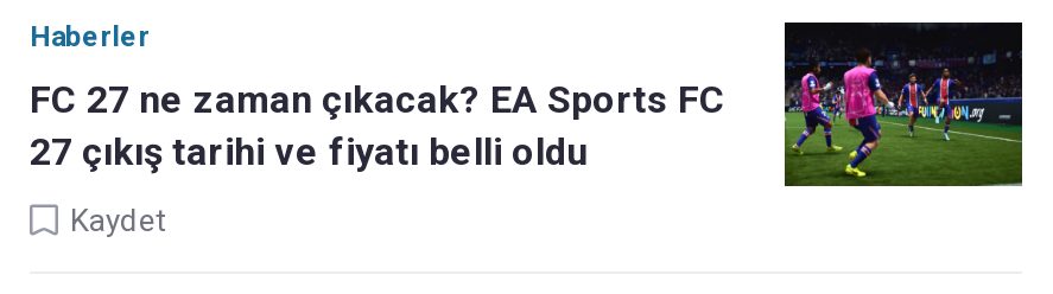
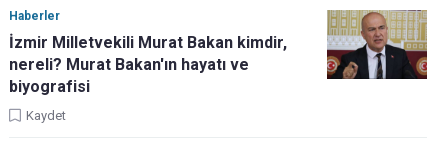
- [image]
- FC 27 ne zaman çıkacak? EA Sports FC
- 27 çıkış tarihi ve fiyatı belli oldu
+ [image]
+ İzmir Milletvekili Murat Bakan kimdir,
+ nereli? Murat Bakan'ın hayatı ve
+ biyografisi
